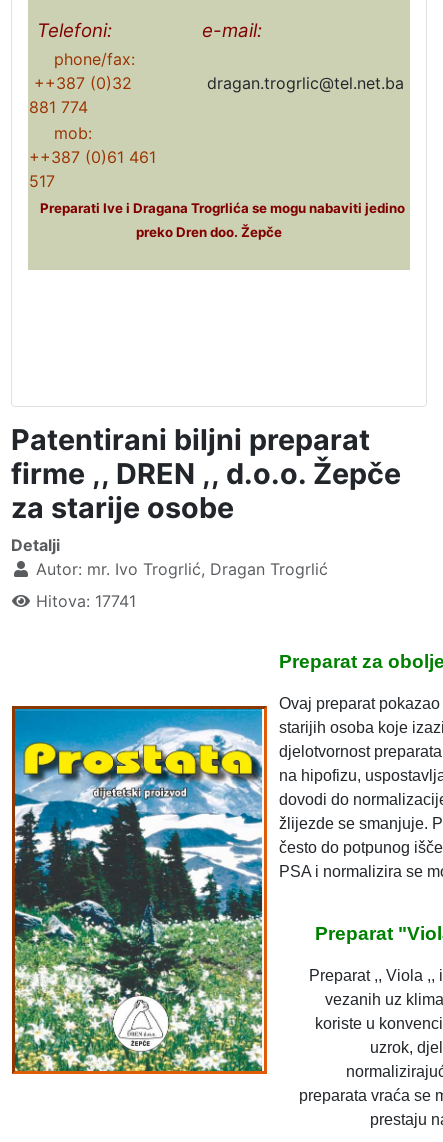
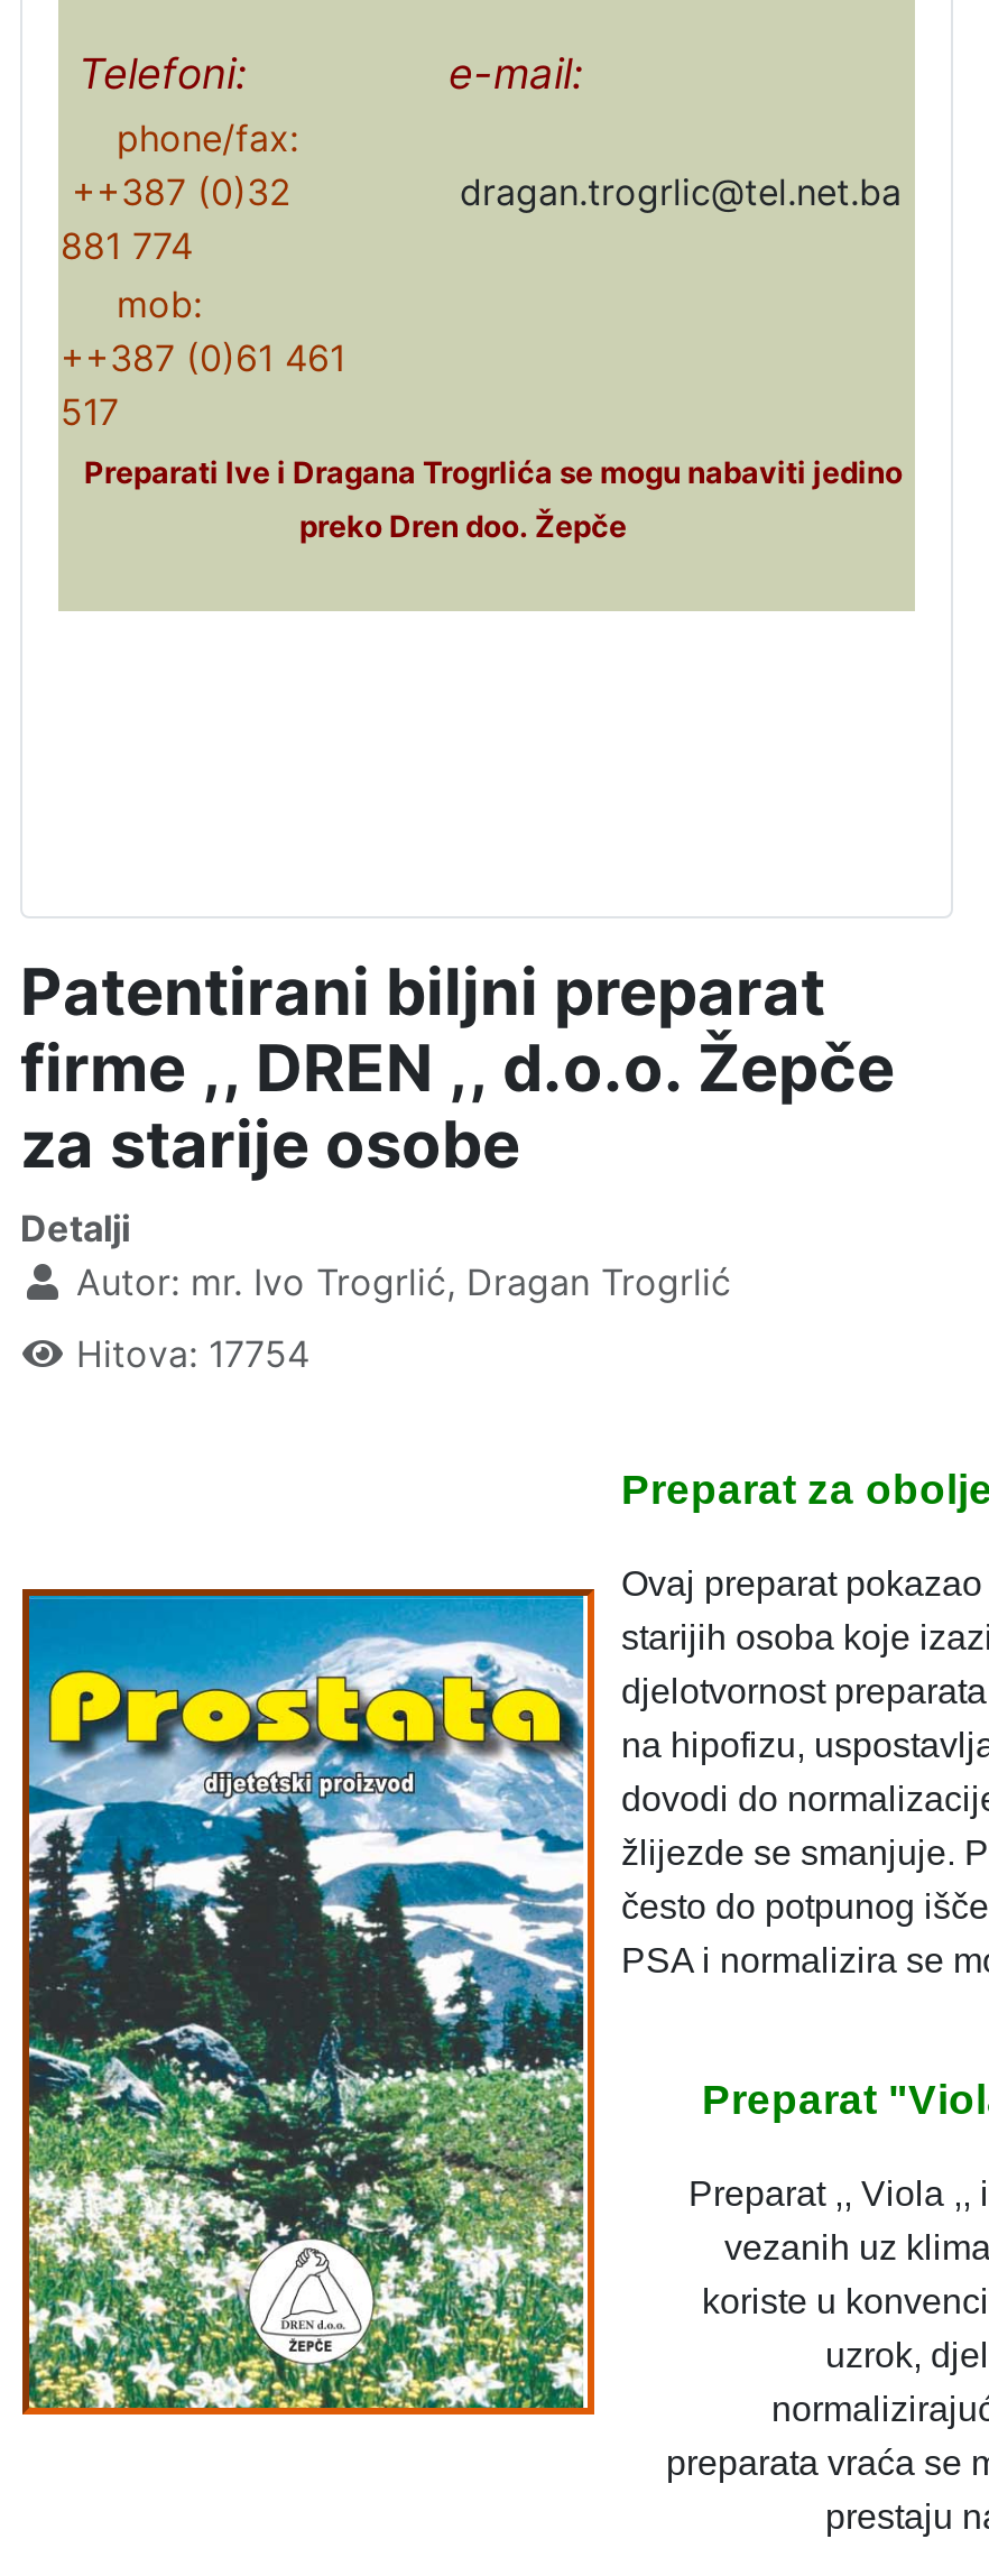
- Hitova: 17741
+ Hitova: 17754
